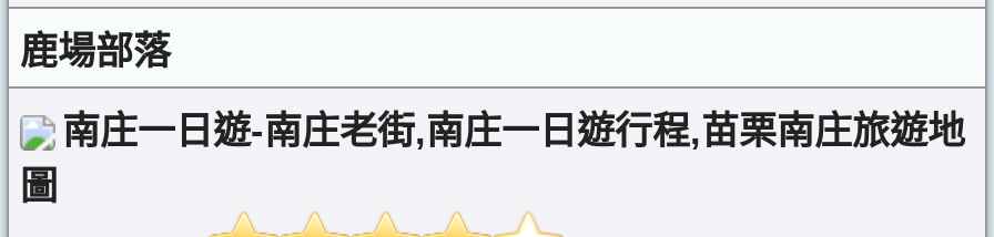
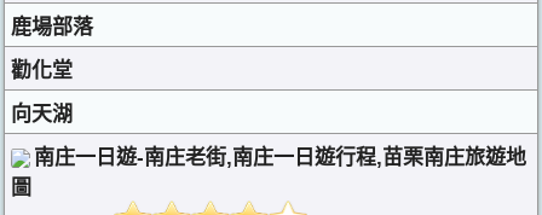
+ 勸化堂
+ 向天湖
